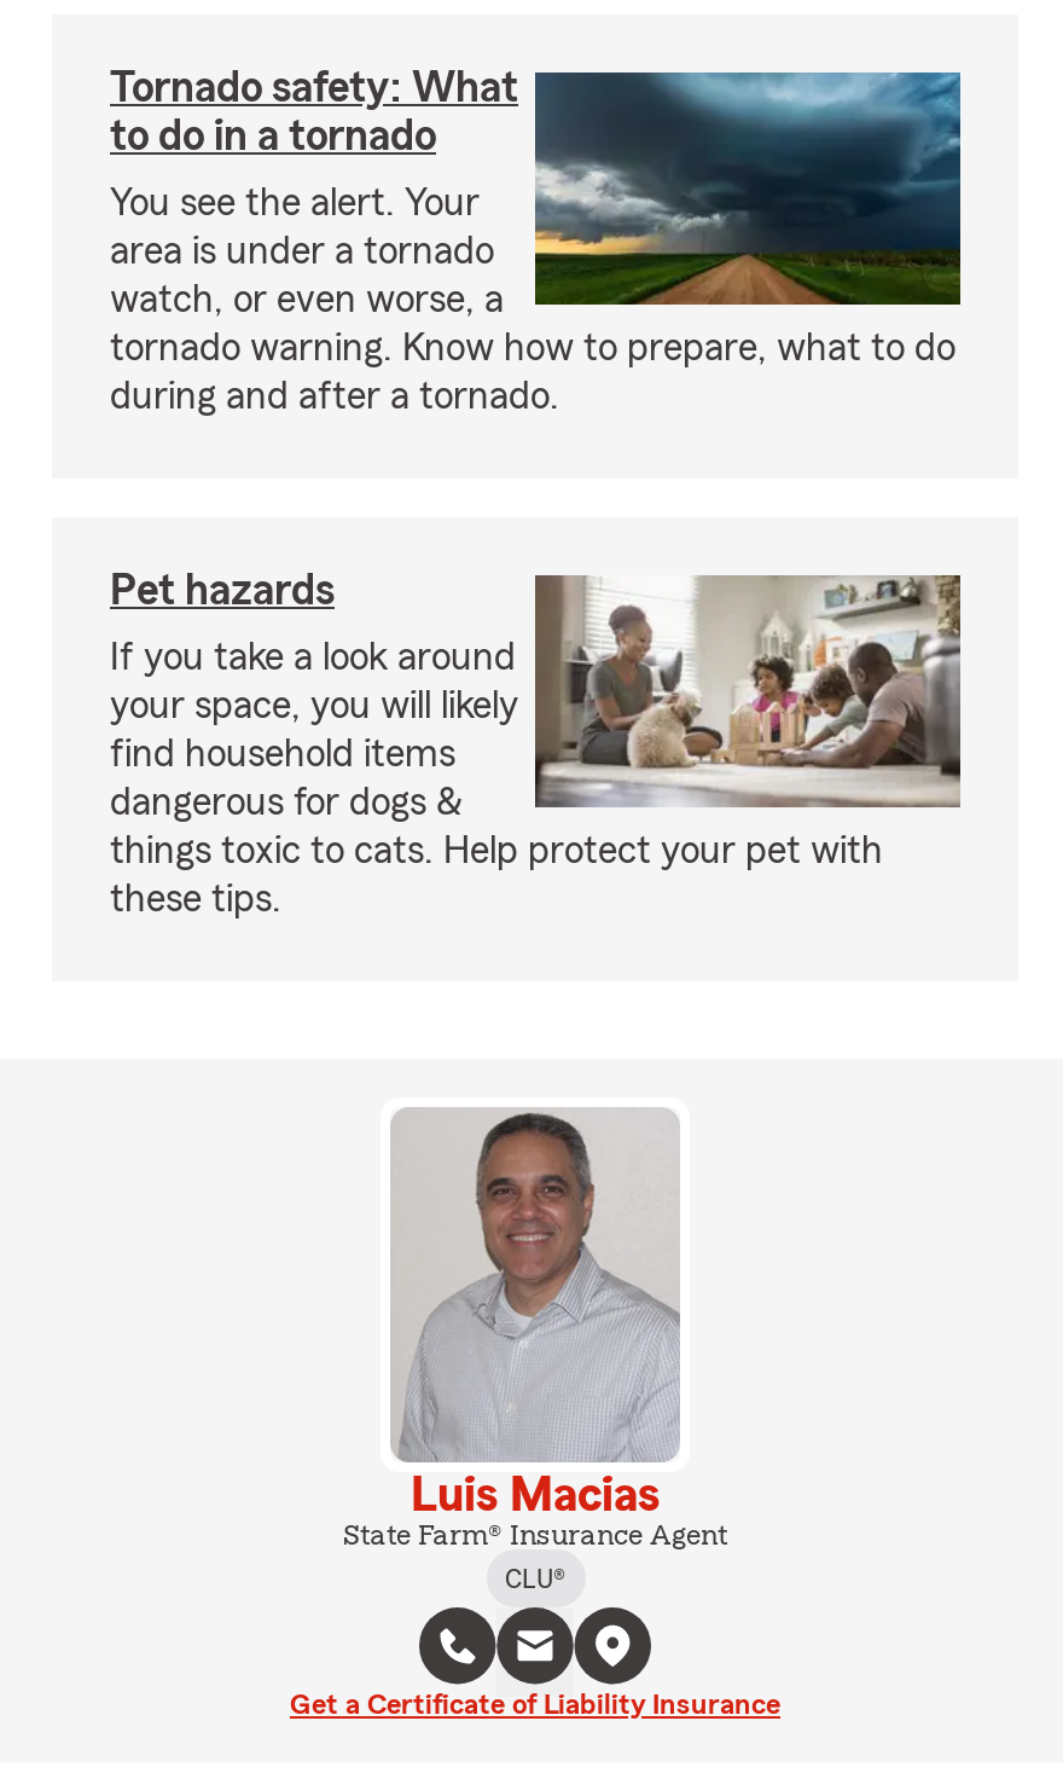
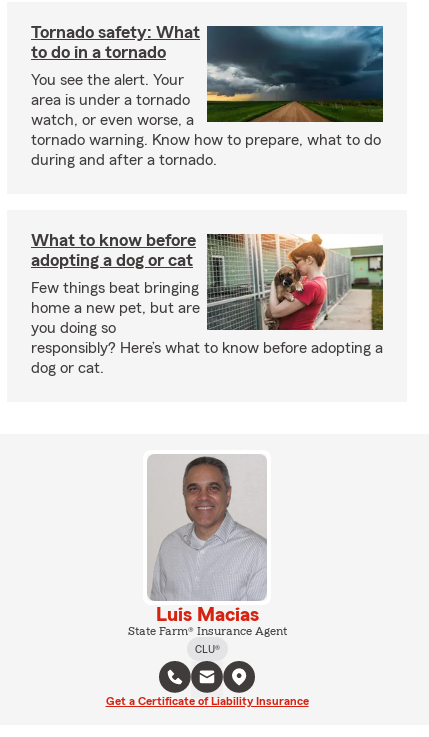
- Pet hazards
+ What to know before
+ adopting a dog or cat

- [image]
- If you take a look around
- your space, you will likely
- find household items
- dangerous for dogs &
- things toxic to cats. Help protect your pet with
- these tips.
+ [image]
+ Few things beat bringing
+ home a new pet, but are
+ you doing so
+ responsibly? Here’s what to know before adopting a
+ dog or cat.
